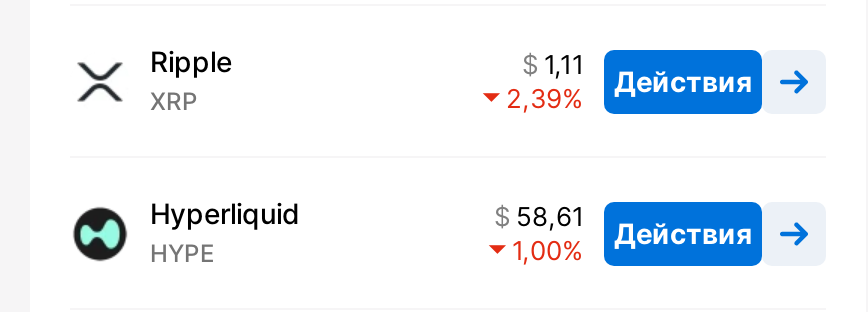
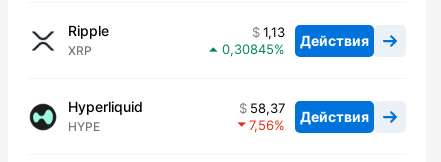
- 1,11 Действия
+ 1,13 Действия

- 2,39
+ 0,30845

- 58,61 Действия
+ 58,37 Действия

- 1,00
+ 7,56
